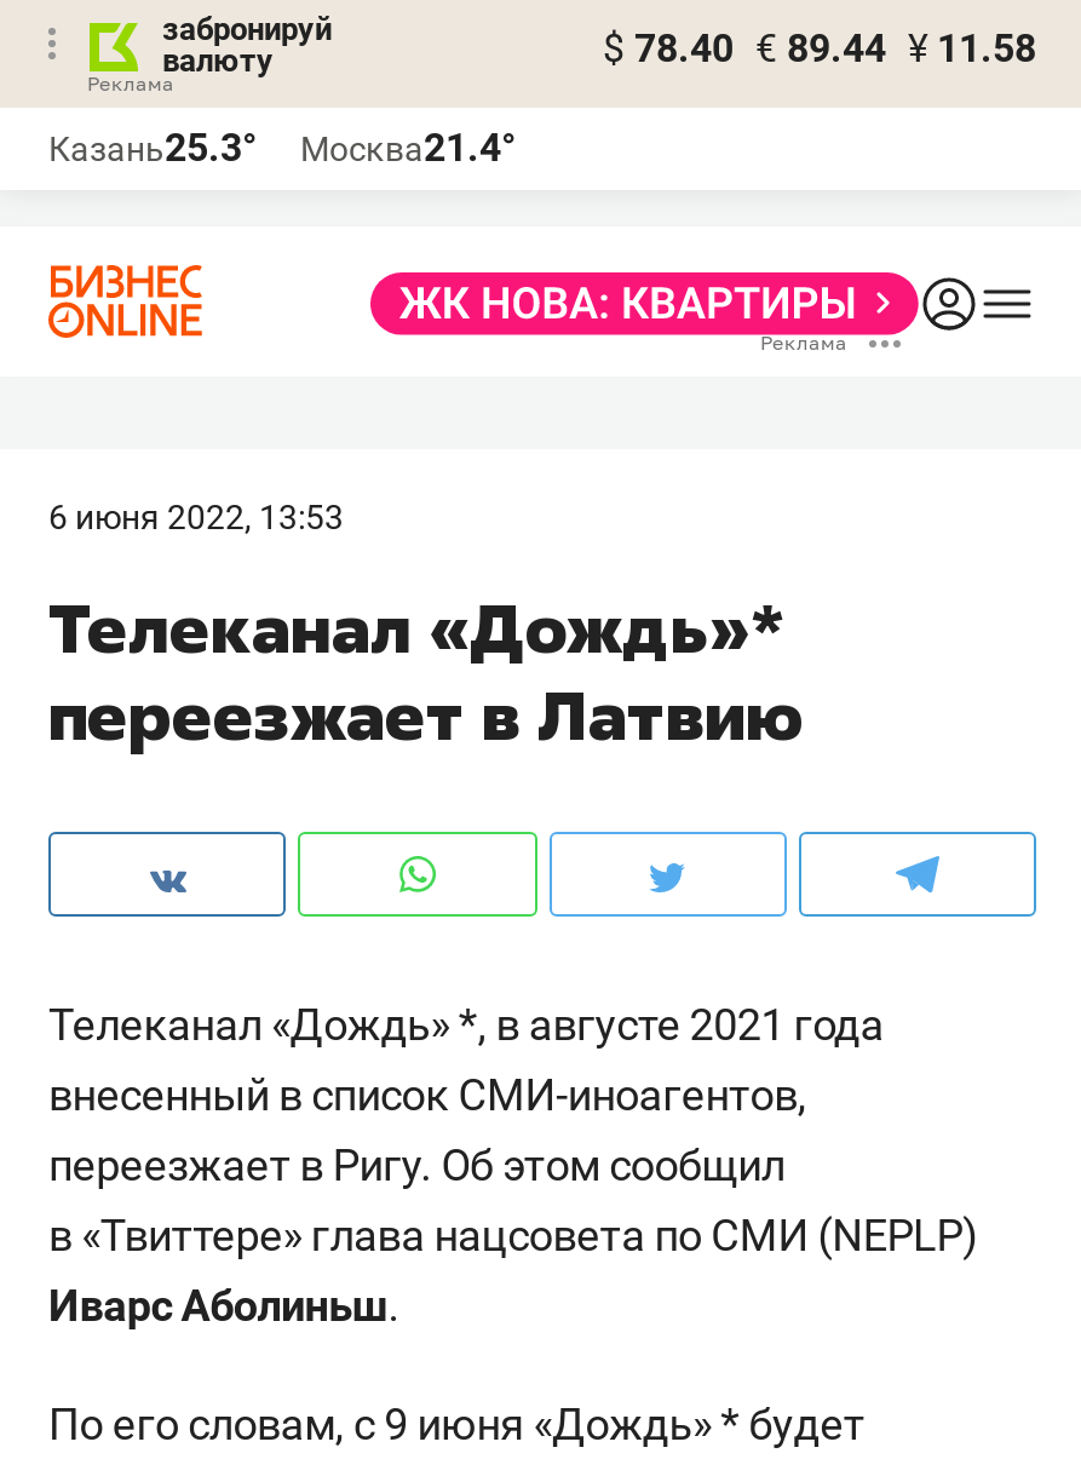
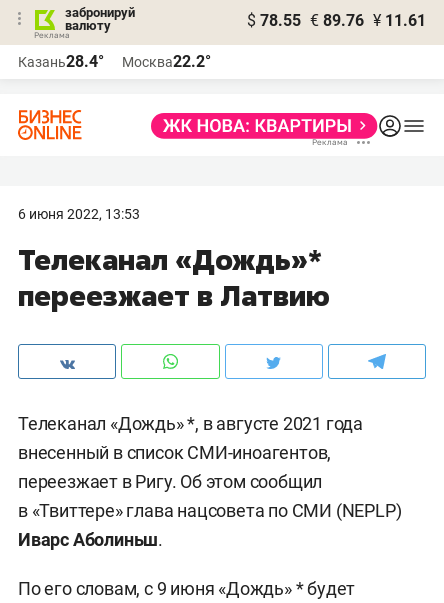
- $ 78.40 € 89.44 ¥ 11.58
+ $ 78.55 € 89.76 ¥ 11.61

- Казань25.3°
+ Казань28.4°

- Москва21.4°
+ Москва22.2°
